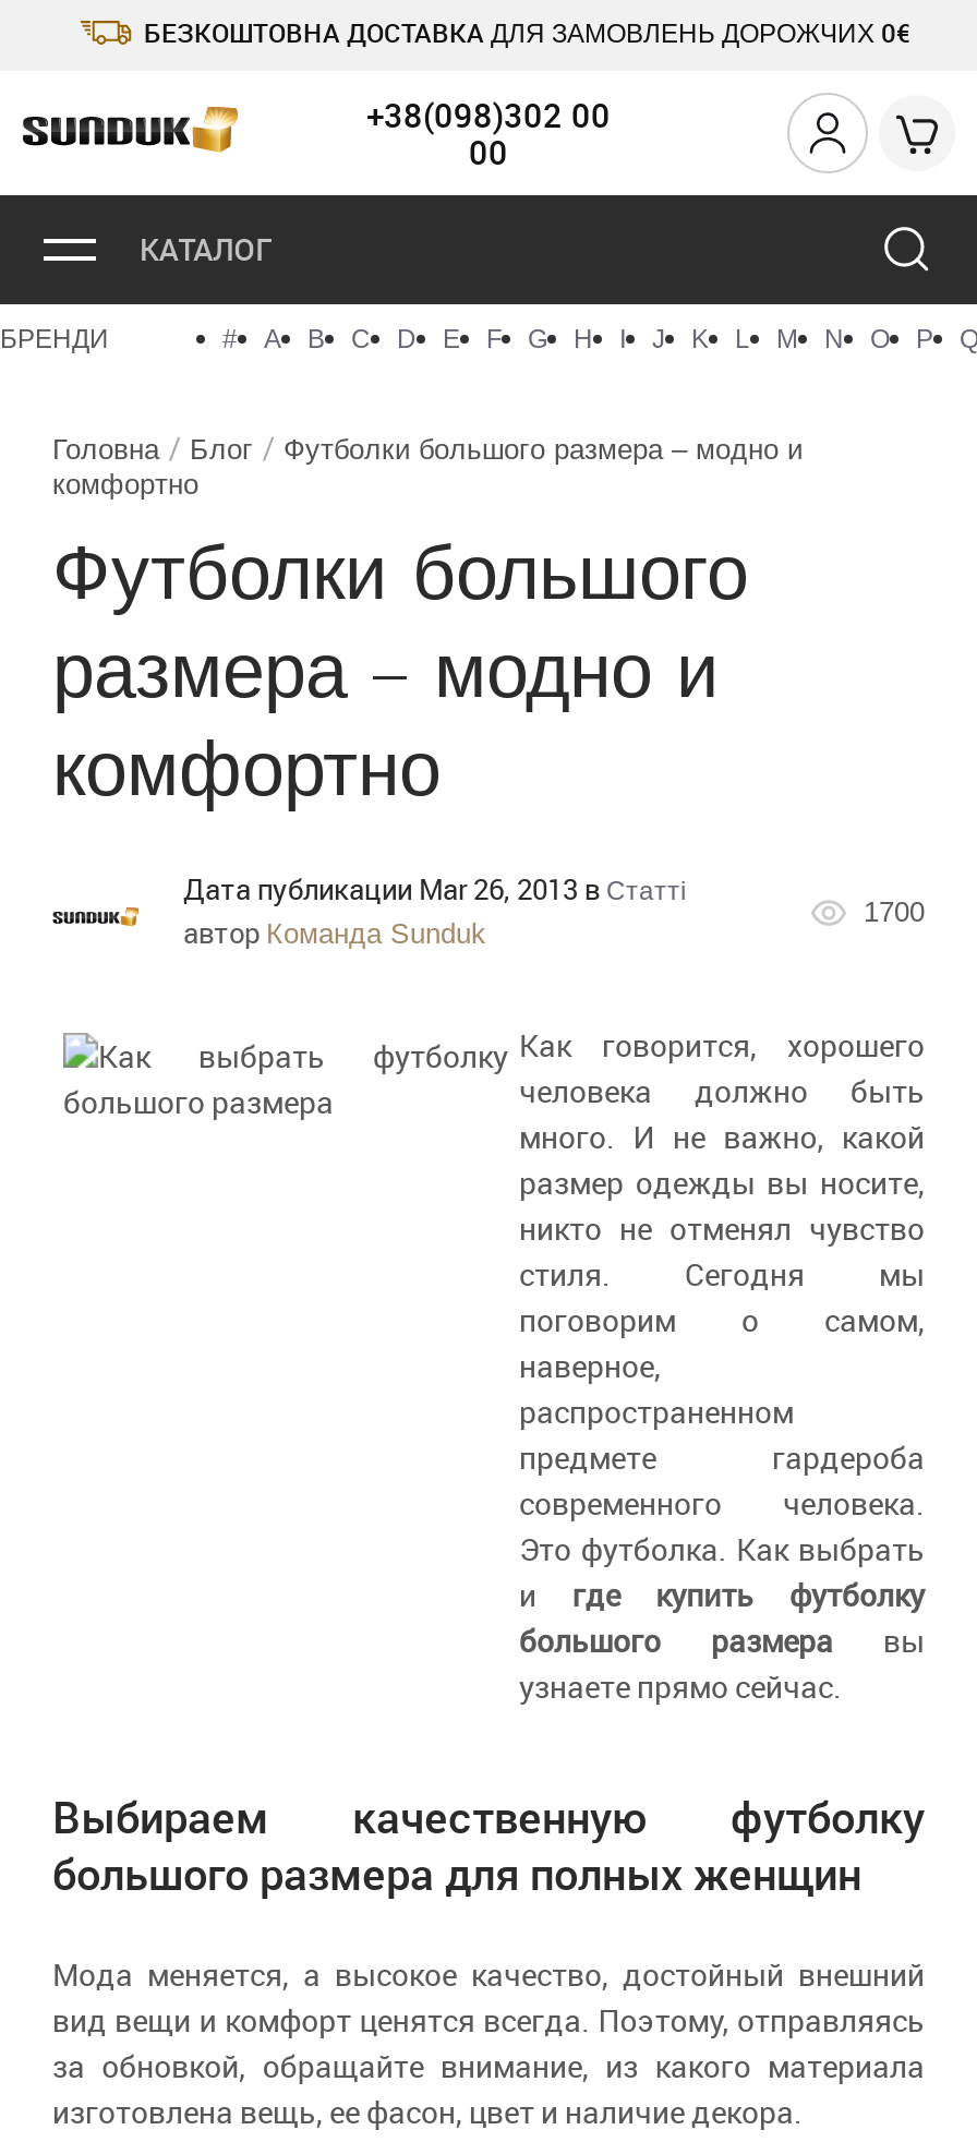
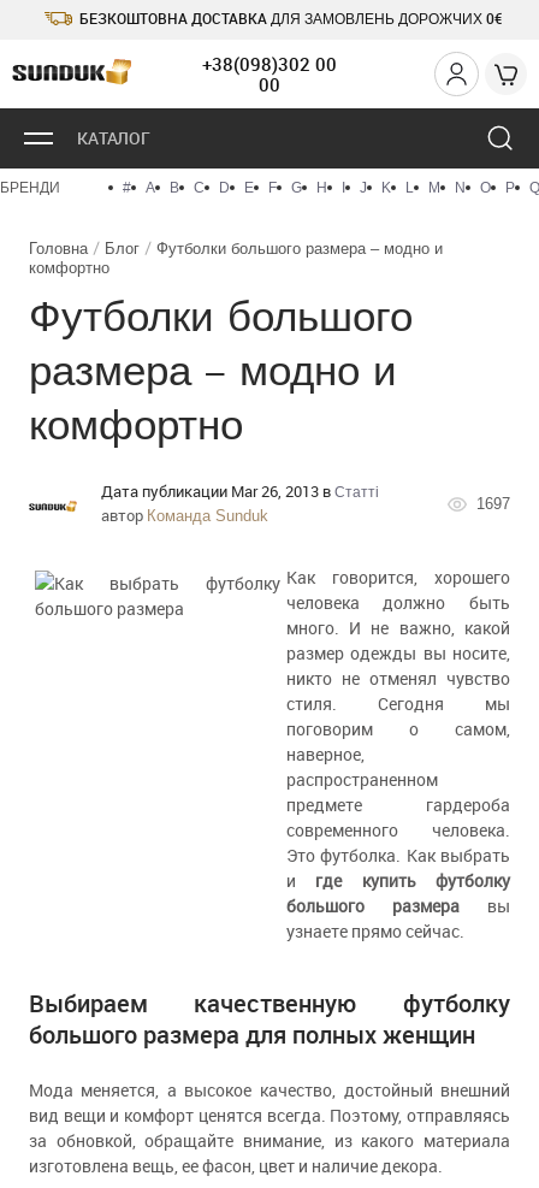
- 1700
+ 1697
